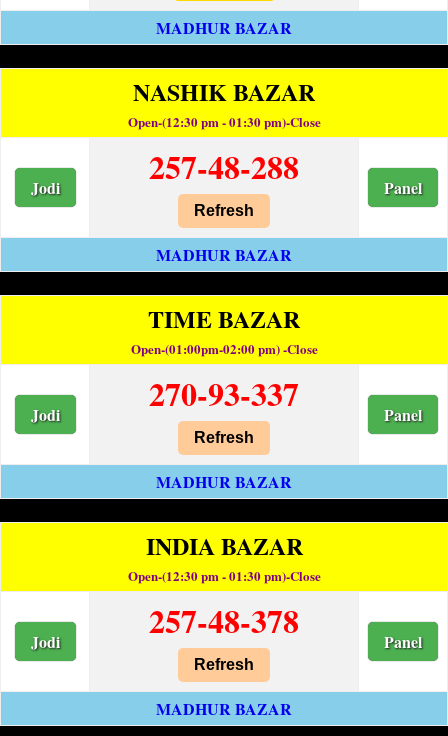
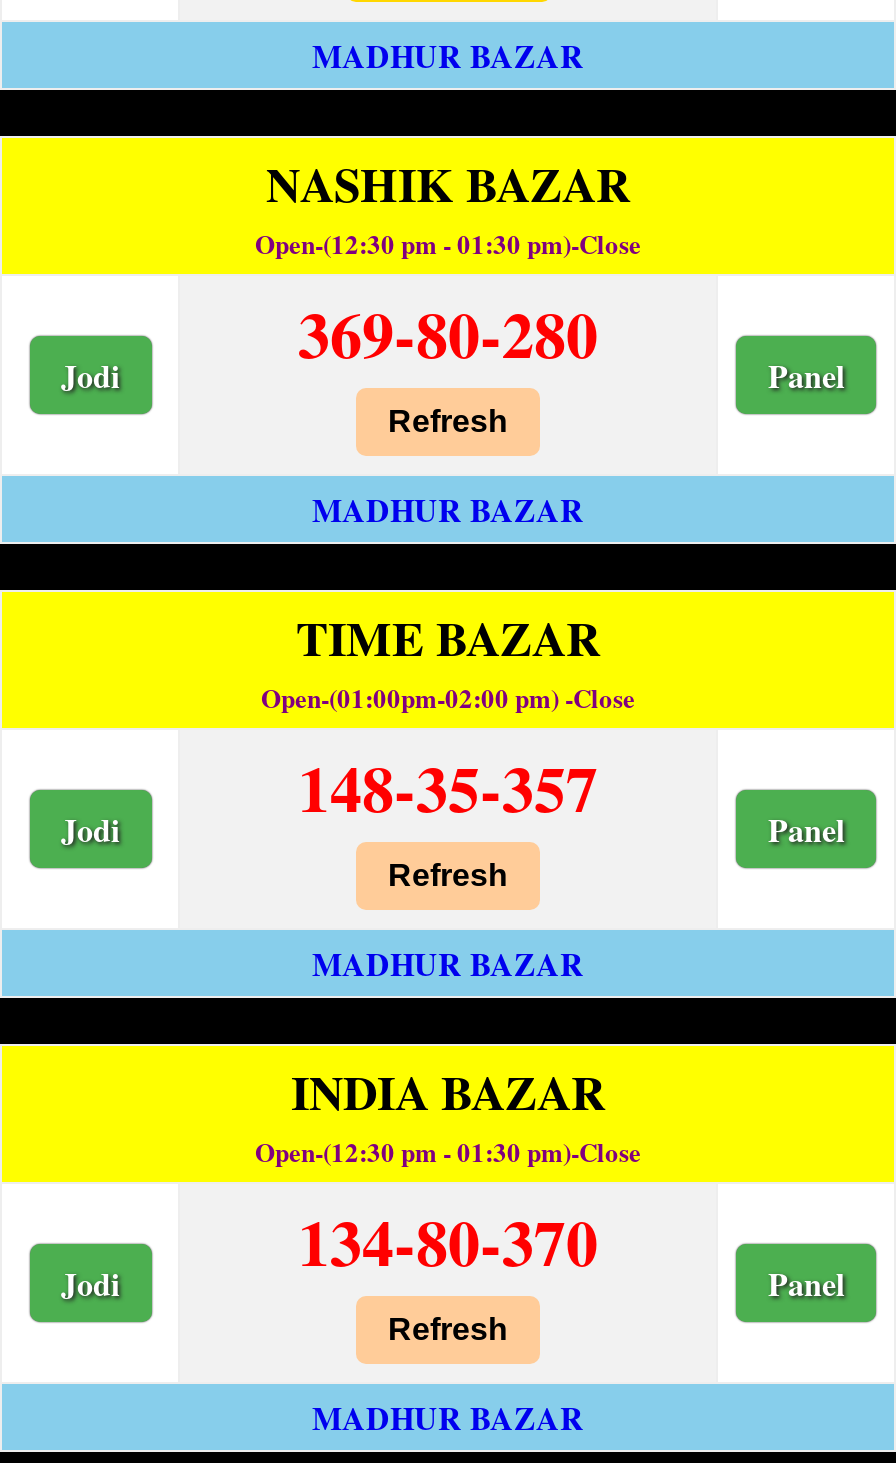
- 257-48-288
+ 369-80-280

- 270-93-337
+ 148-35-357

- 257-48-378
+ 134-80-370
